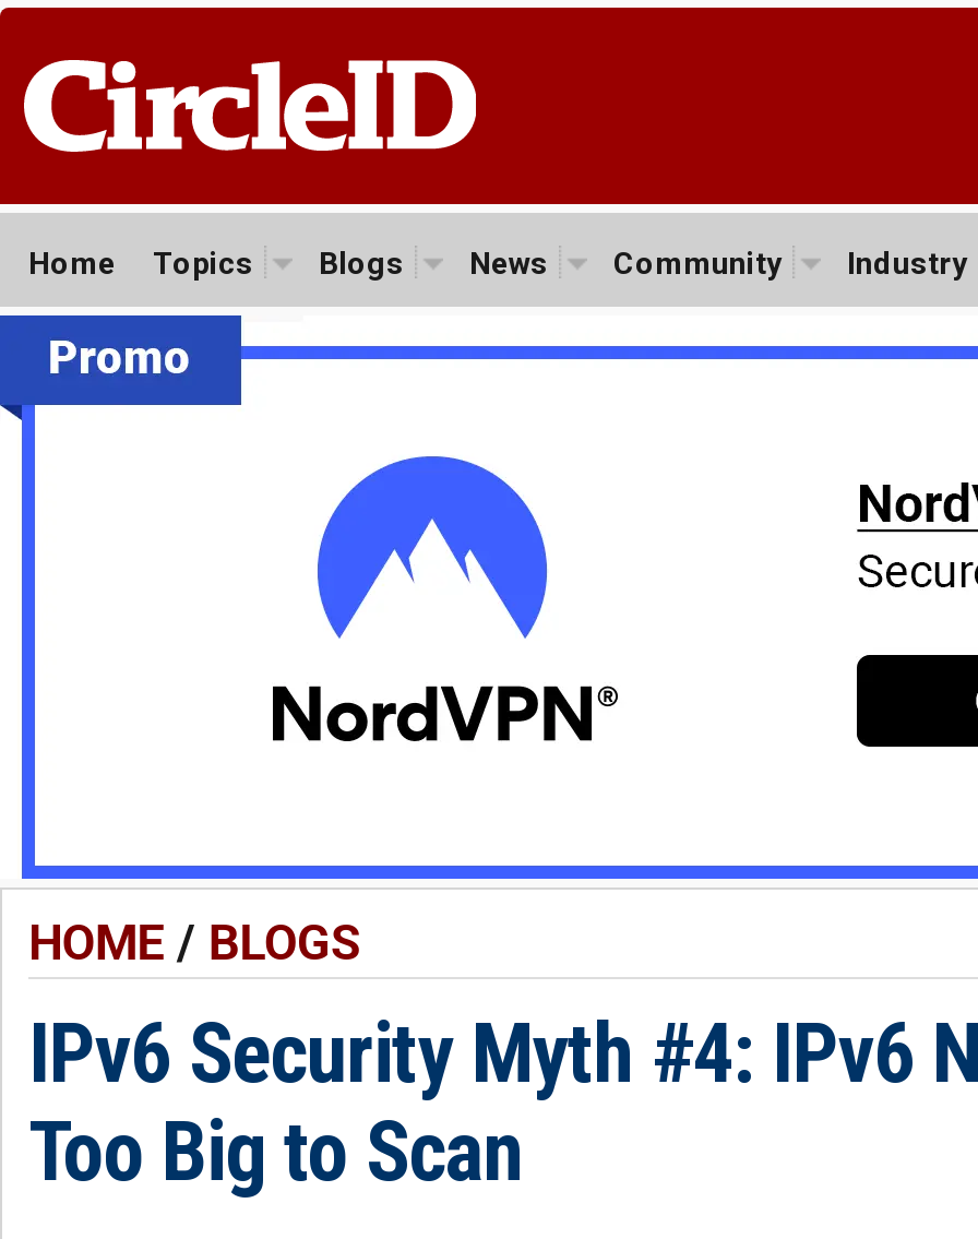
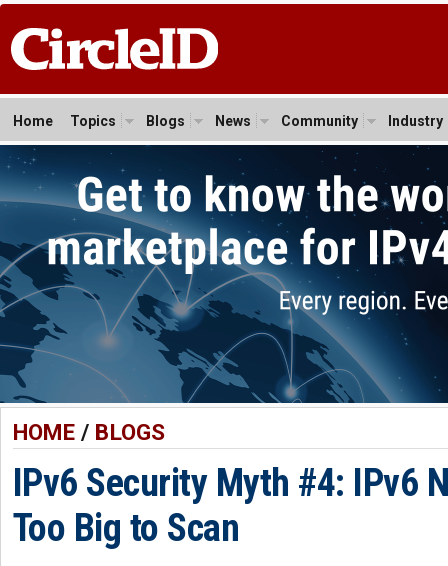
- [image]
+ [image]
